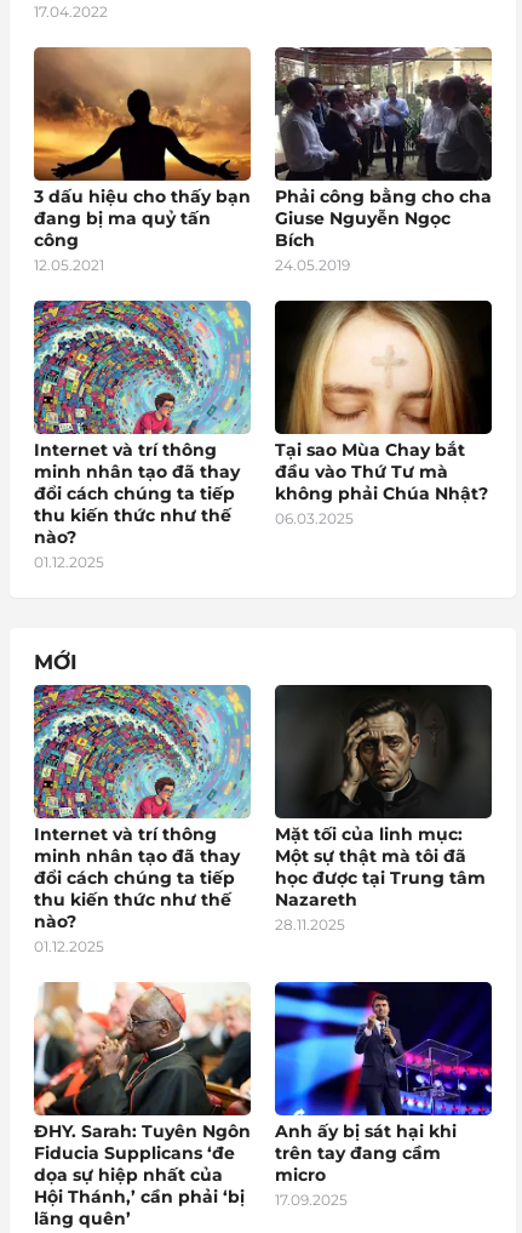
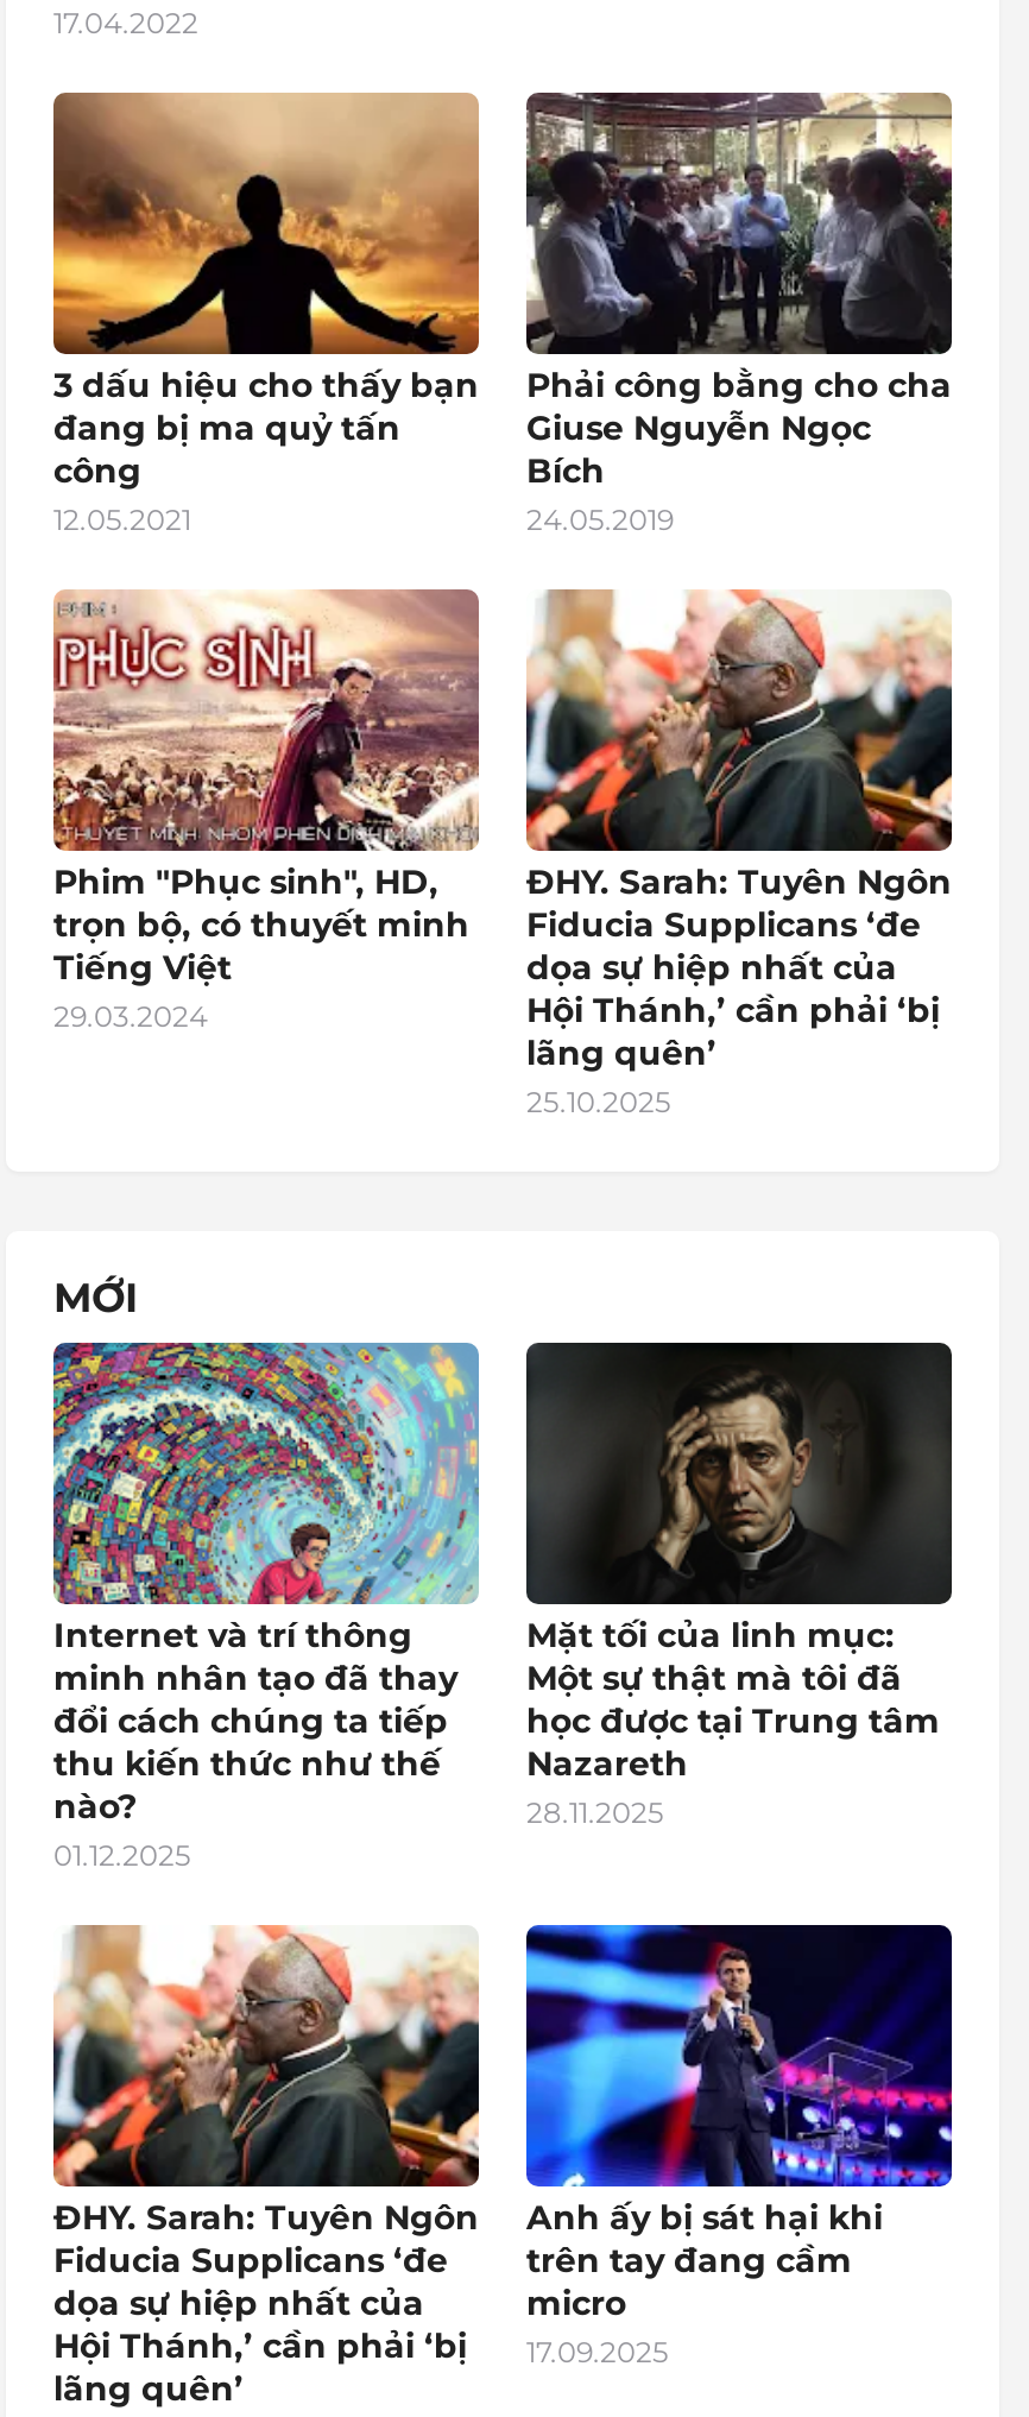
- [image]
- Internet và trí thông
- minh nhân tạo đã thay
- đổi cách chúng ta tiếp
- thu kiến thức như thế
- nào?
- 01.12.2025
+ [image]
+ Phim "Phục sinh", HD,
+ trọn bộ, có thuyết minh
+ Tiếng Việt
+ 29.03.2024

- [image]
- Tại sao Mùa Chay bắt
- đầu vào Thứ Tư mà
- không phải Chúa Nhật?
- 06.03.2025
+ [image]
+ ĐHY. Sarah: Tuyên Ngôn
+ Fiducia Supplicans ‘đe
+ dọa sự hiệp nhất của
+ Hội Thánh,’ cần phải ‘bị
+ lãng quên’
+ 25.10.2025
